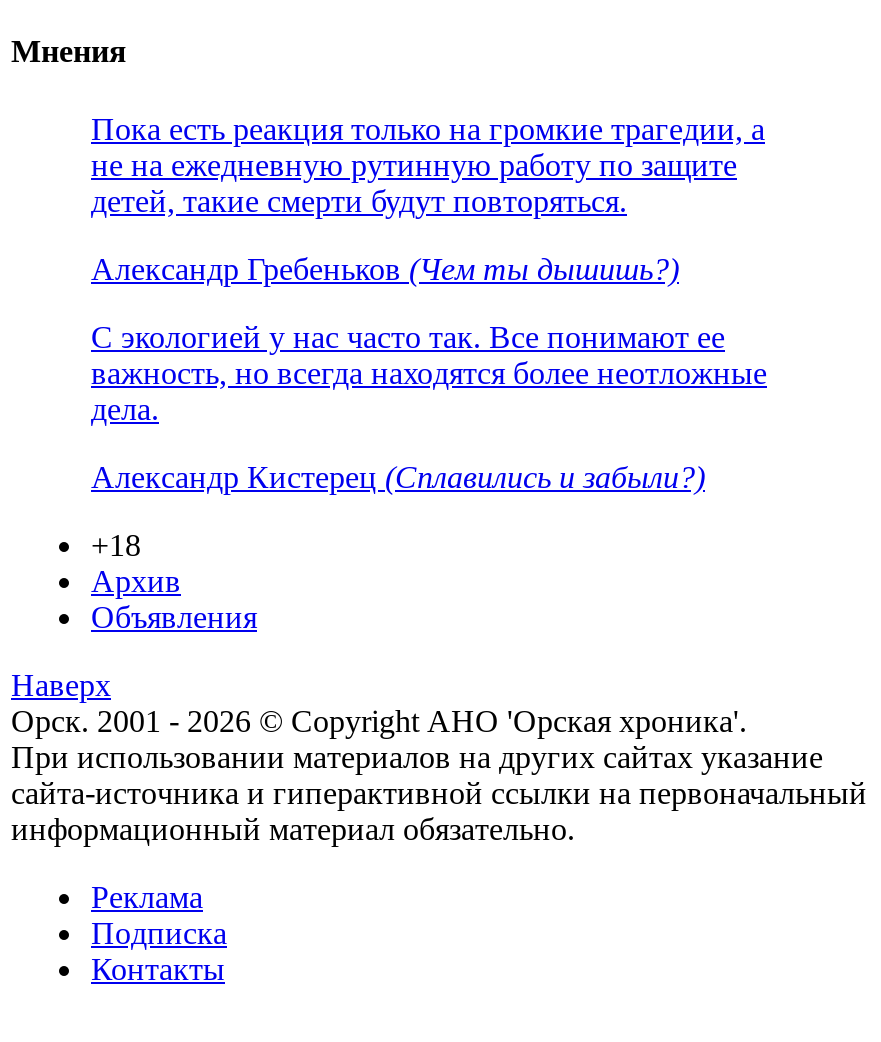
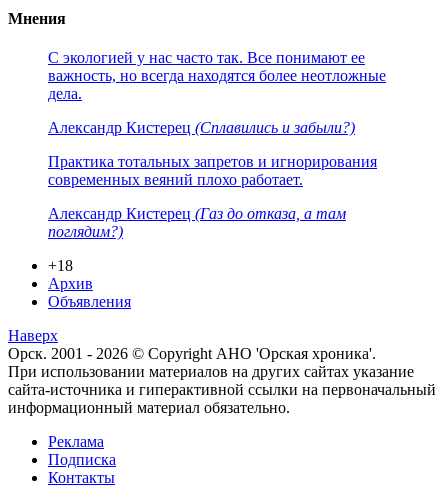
- Пока есть реакция только на громкие трагедии, а
- не на ежедневную рутинную работу по защите
- детей, такие смерти будут повторяться.
- Александр Гребеньков (Чем ты дышишь?)

moved up: С экологией у нас часто так. Все понимают ее | важность, но всегда находятся более неотложные | дела. | Александр Кистерец (Сплавились и забыли?)

+ Практика тотальных запретов и игнорирования
+ современных веяний плохо работает.
+ Александр Кистерец (Газ до отказа, а там
+ поглядим?)
